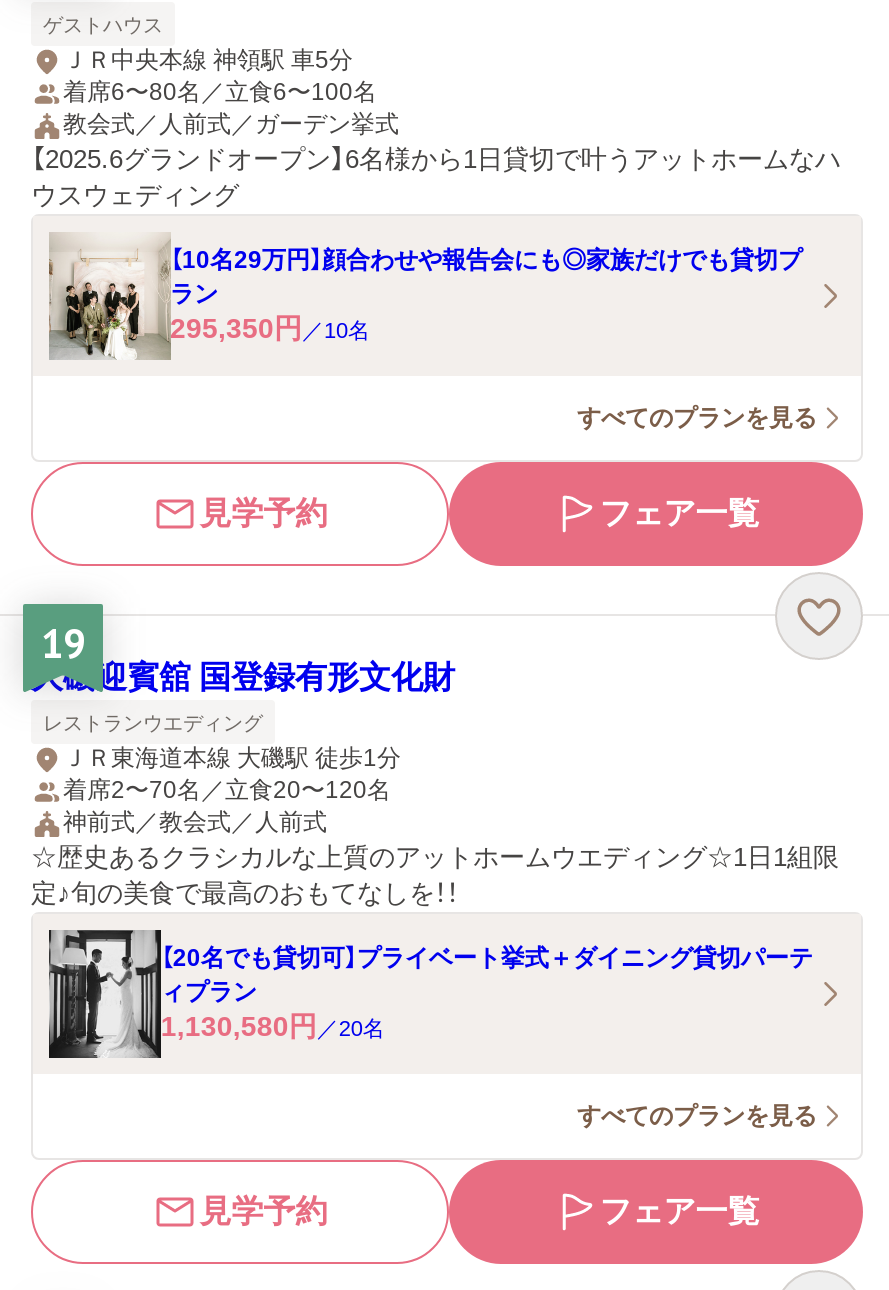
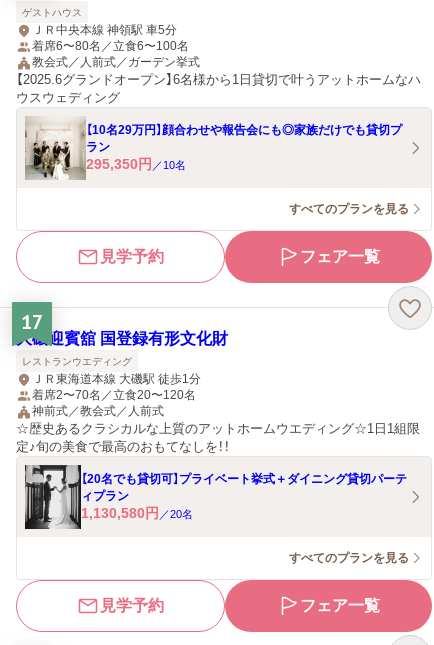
- 19
+ 17
